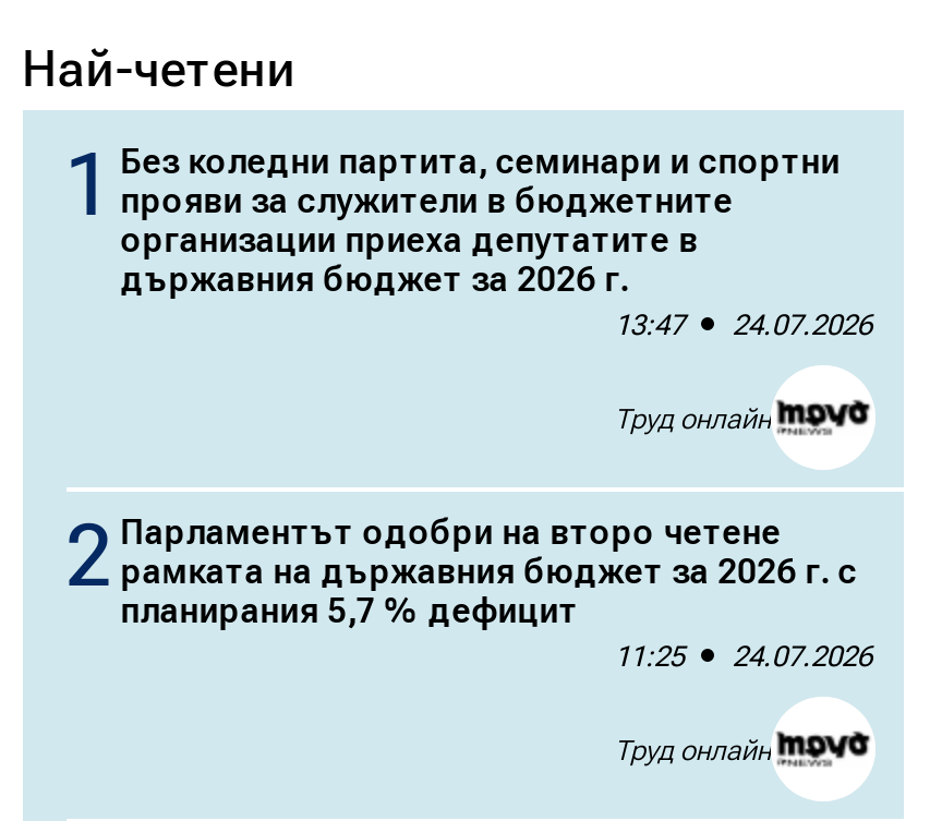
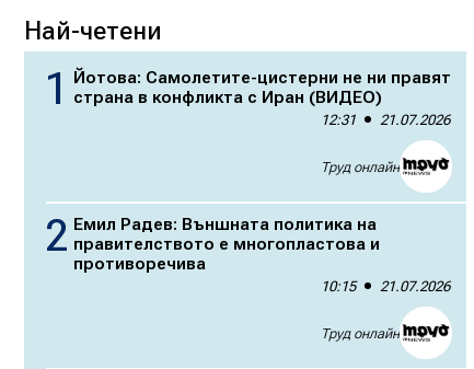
- Без коледни партита, семинари и спортни
- прояви за служители в бюджетните
- организации приеха депутатите в
- държавния бюджет за 2026 г.
- 13:47
- 24.07.2026
+ Йотова: Самолетите-цистерни не ни правят
+ страна в конфликта с Иран (ВИДЕО)
+ 12:31
+ 21.07.2026

- Парламентът одобри на второ четене
- рамката на държавния бюджет за 2026 г. с
- планирания 5,7 % дефицит
- 11:25
- 24.07.2026
+ Емил Радев: Външната политика на
+ правителството е многопластова и
+ противоречива
+ 10:15
+ 21.07.2026
